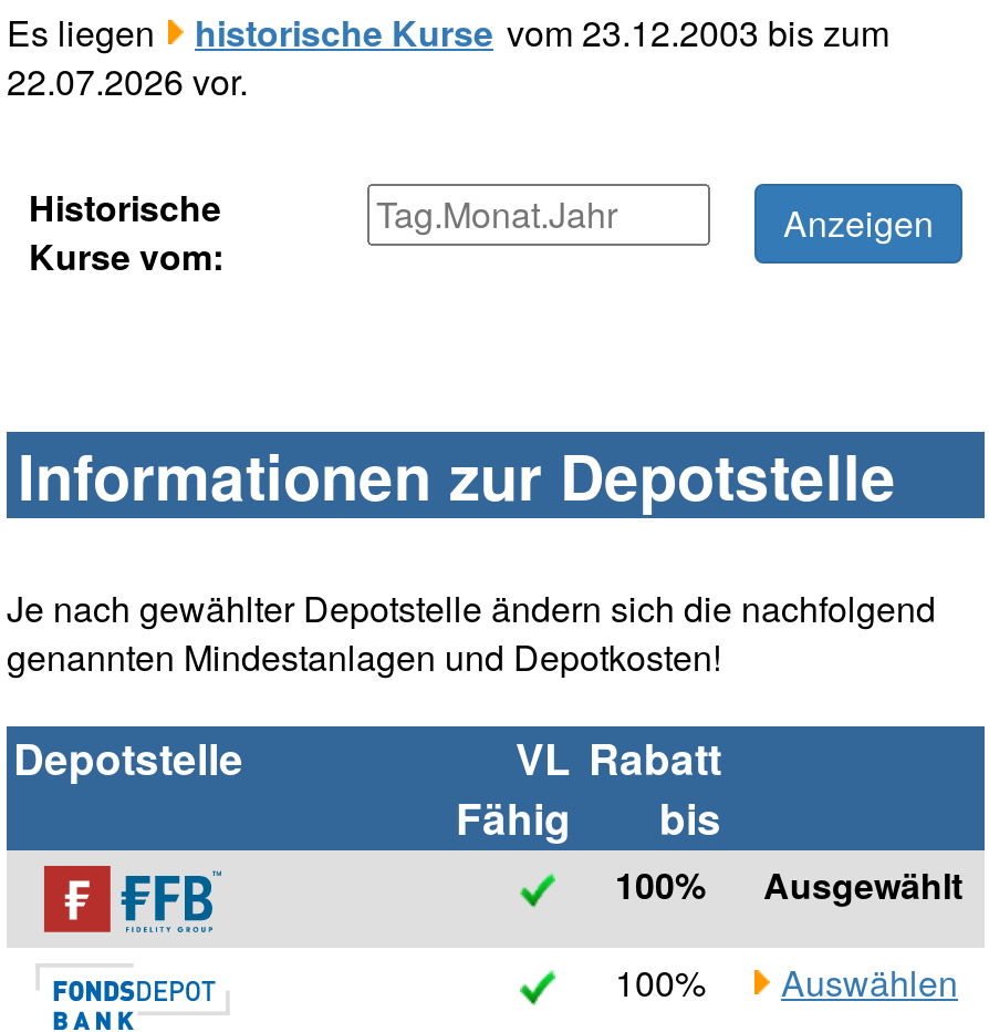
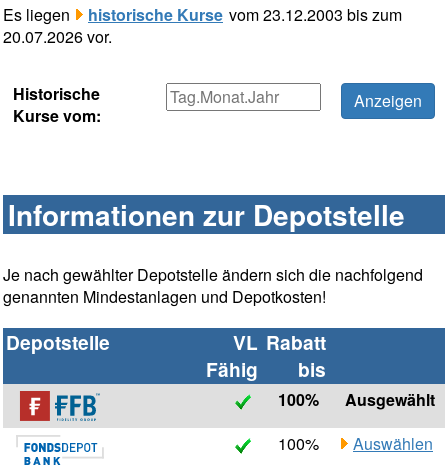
- 22.07.2026 vor.
+ 20.07.2026 vor.
